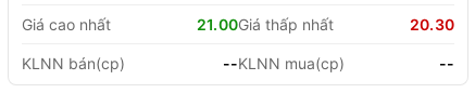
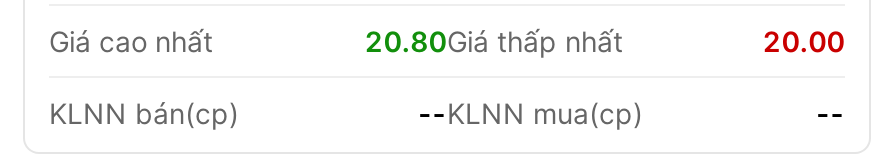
- 21.00 Giá thấp nhất
+ 20.80 Giá thấp nhất

- 20.30
+ 20.00
